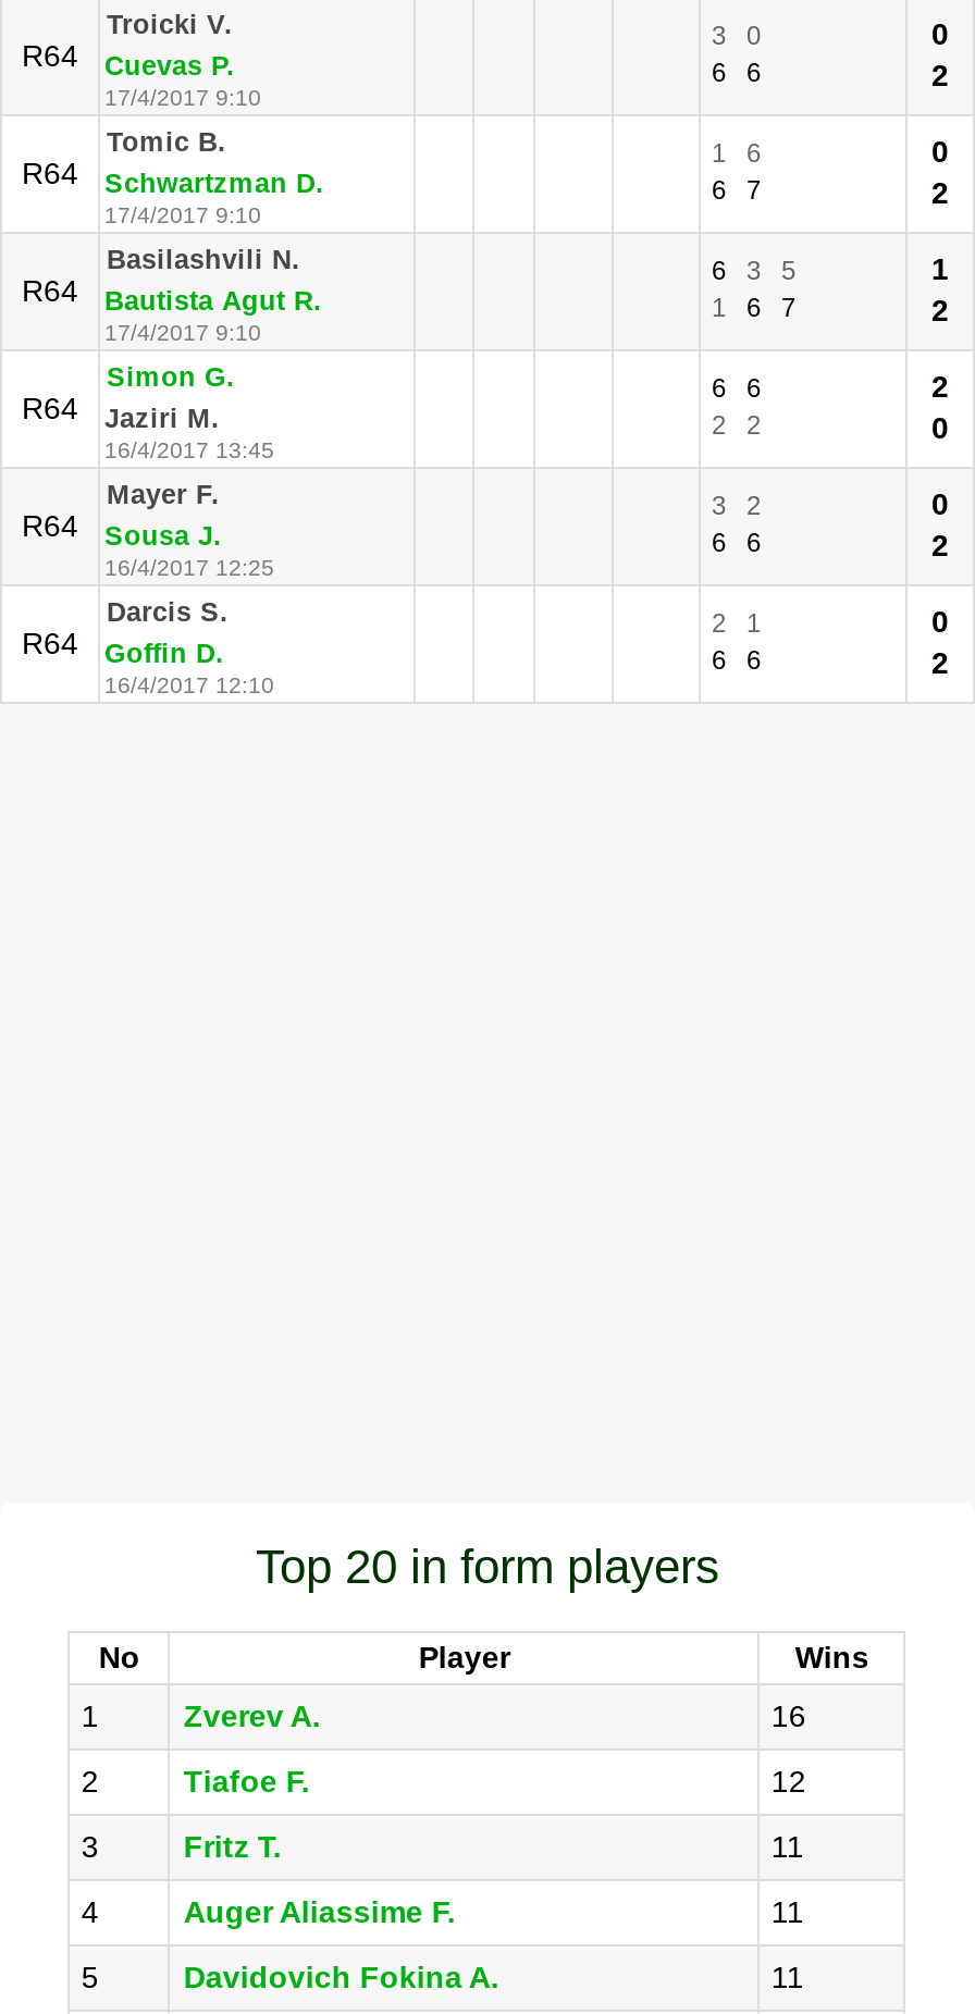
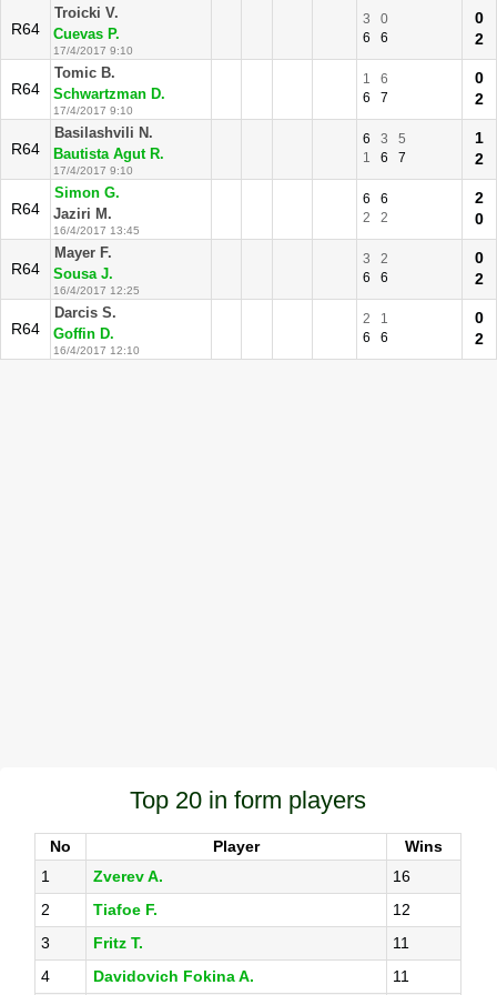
- Auger Aliassime F.
- 11
- 5
